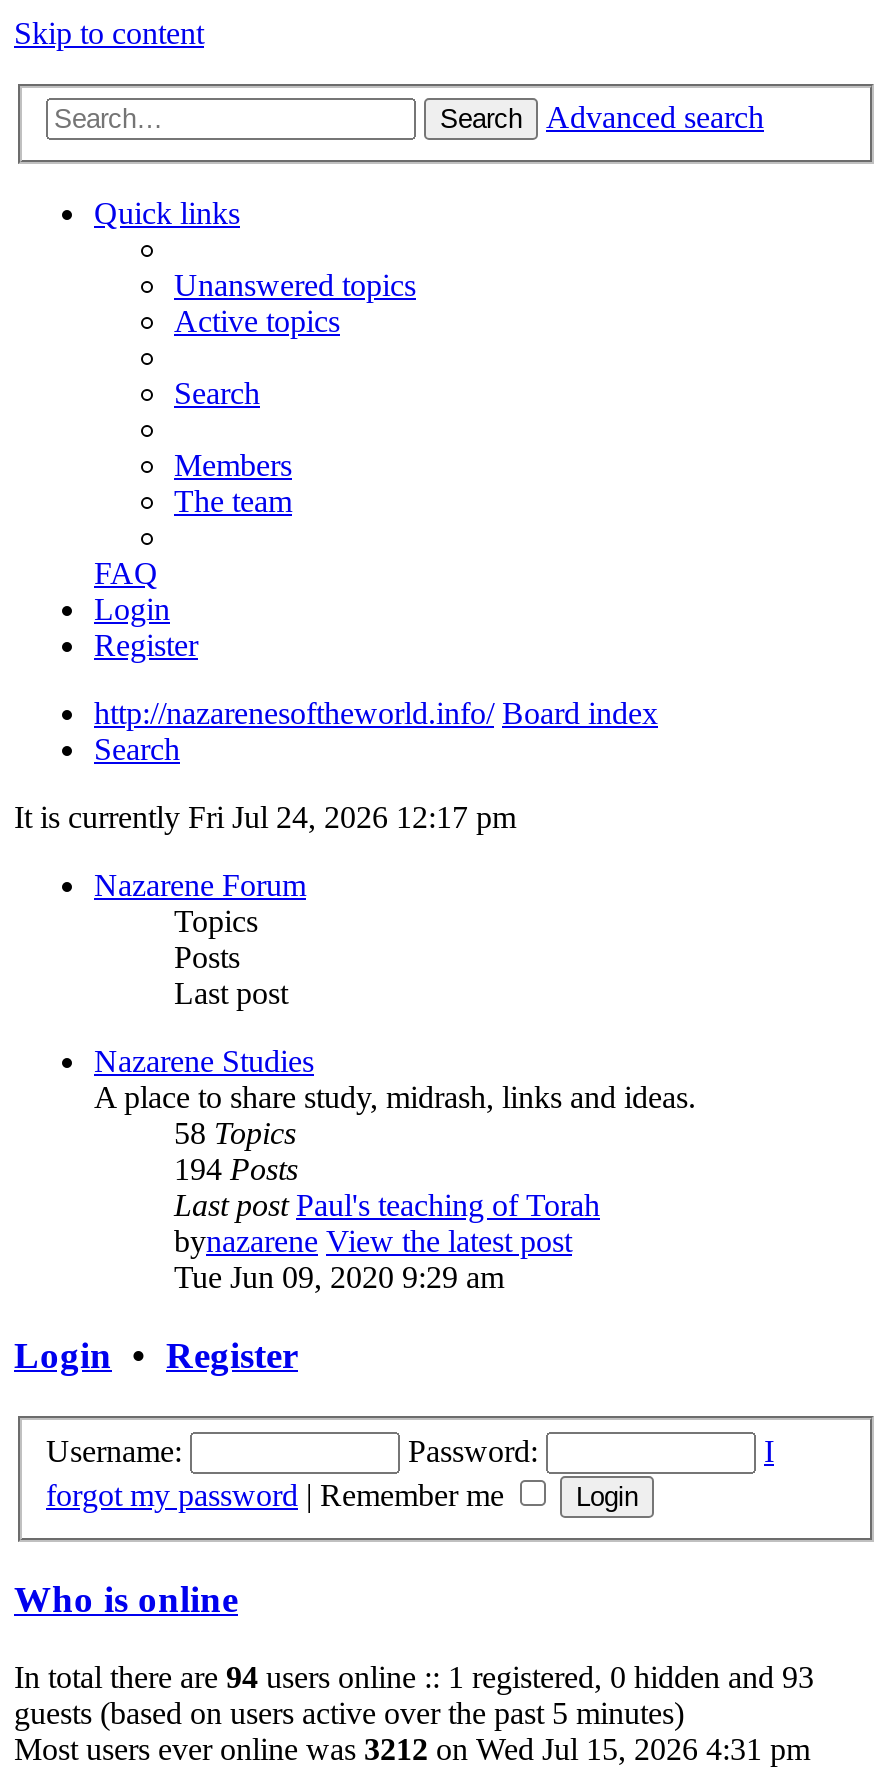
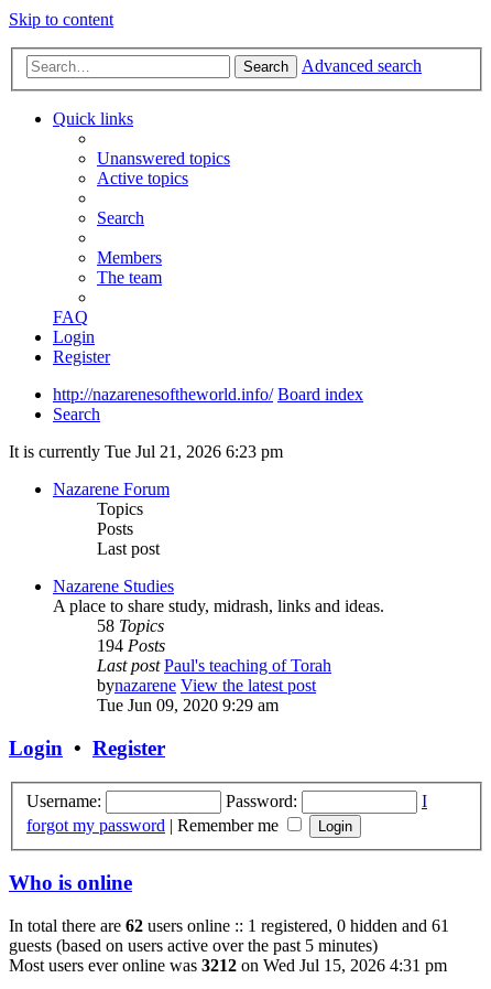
- It is currently Fri Jul 24, 2026 12:17 pm
+ It is currently Tue Jul 21, 2026 6:23 pm

- In total there are 94 users online :: 1 registered, 0 hidden and 93
+ In total there are 62 users online :: 1 registered, 0 hidden and 61
